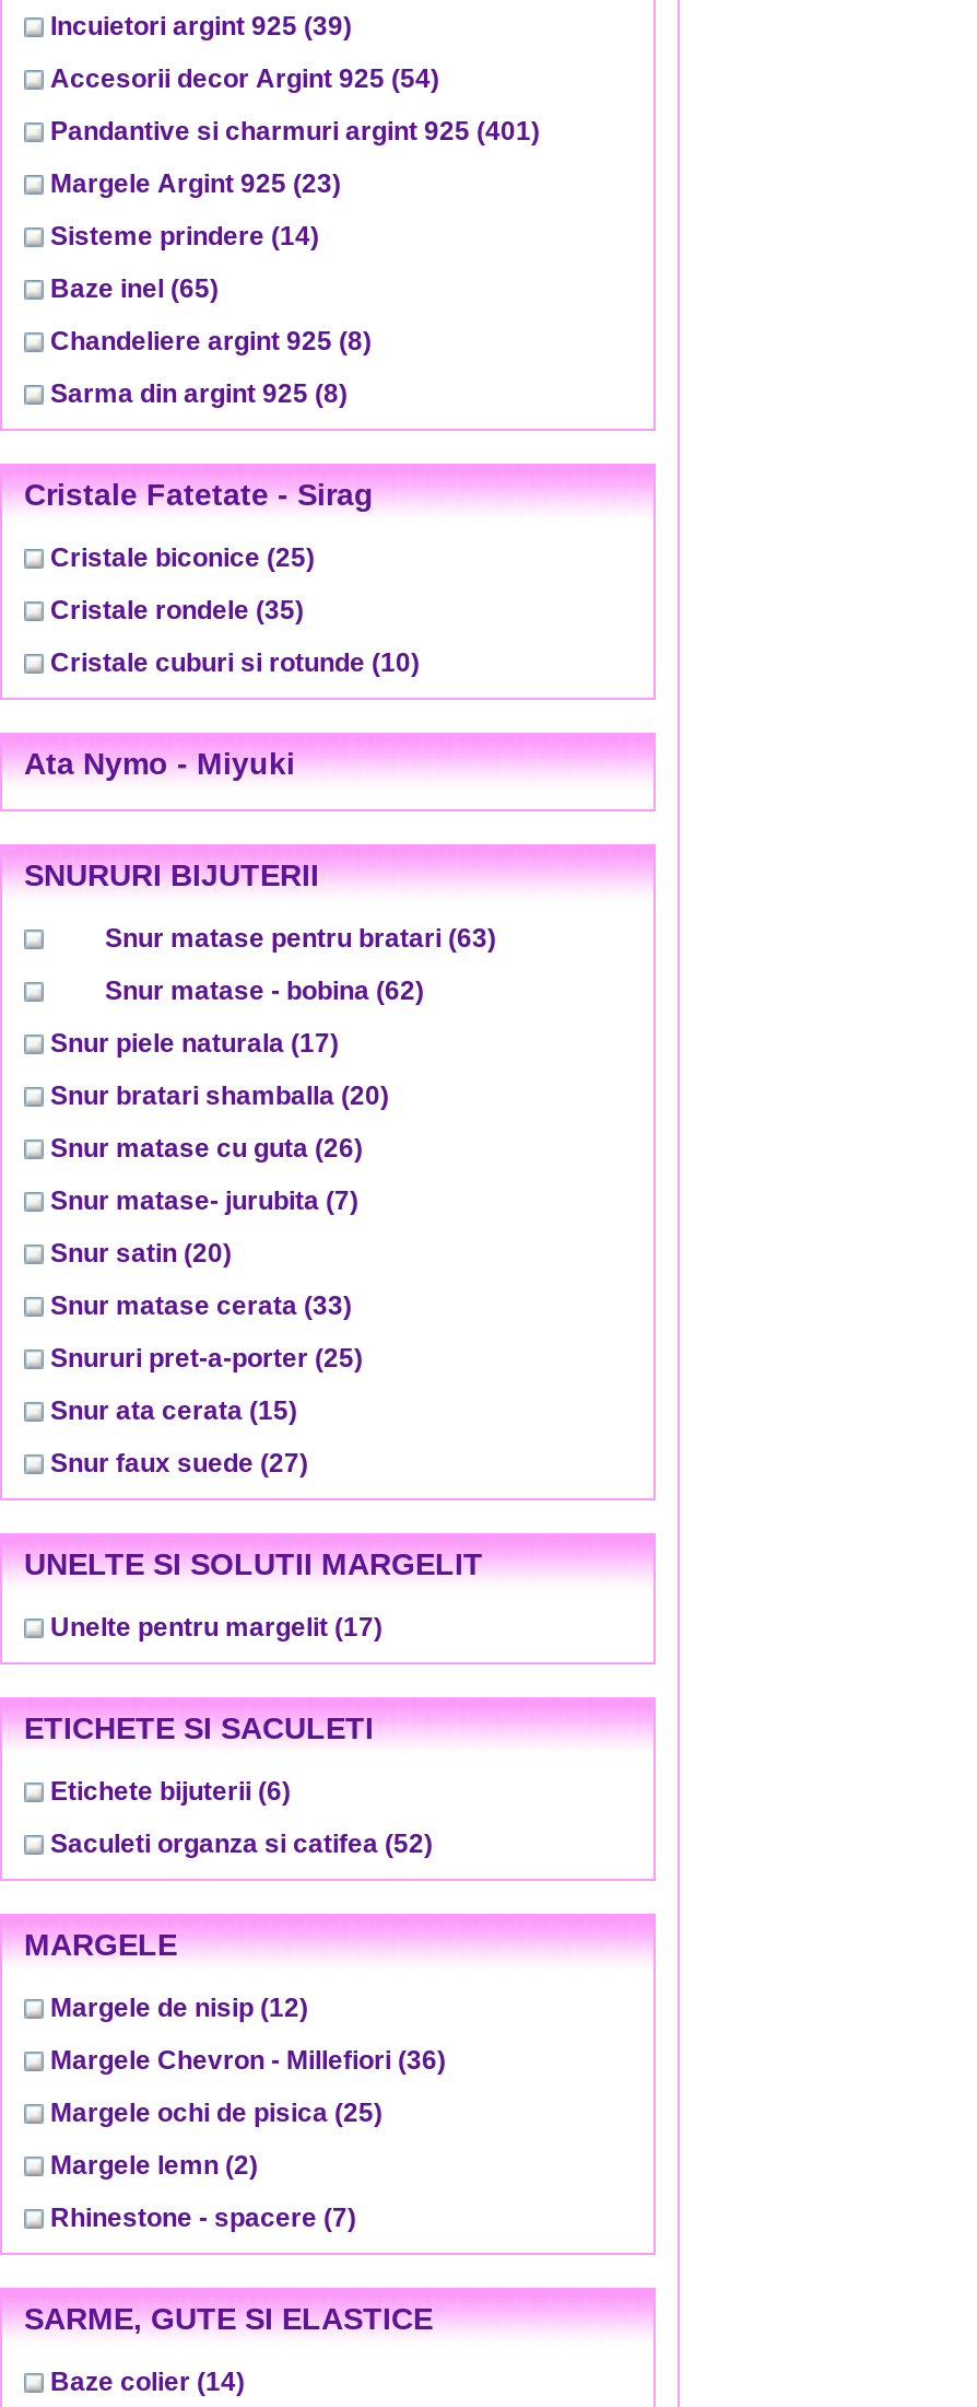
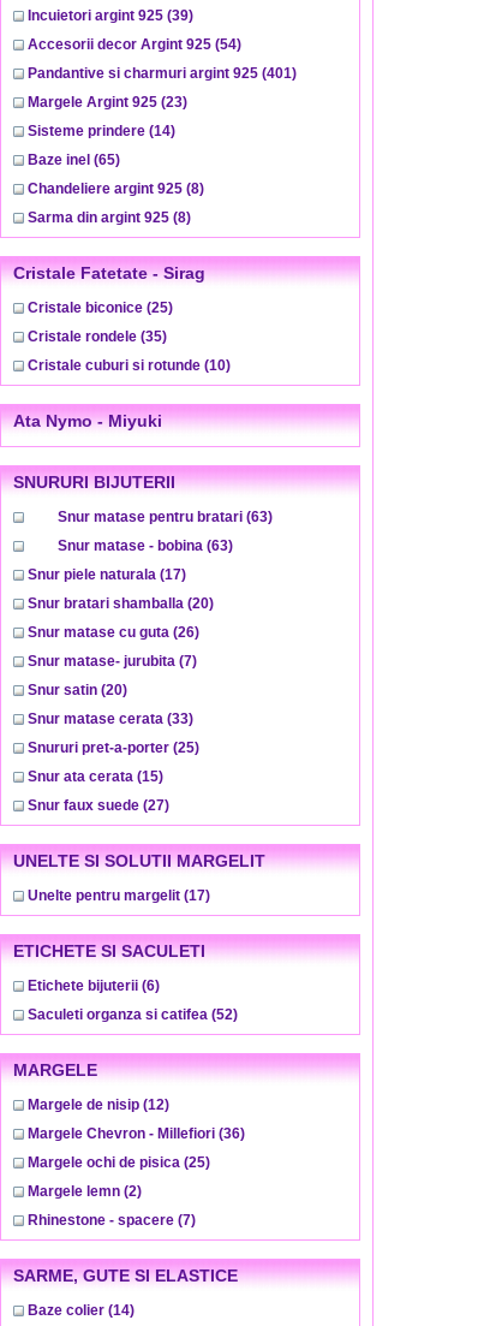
- Snur matase - bobina (62)
+ Snur matase - bobina (63)
